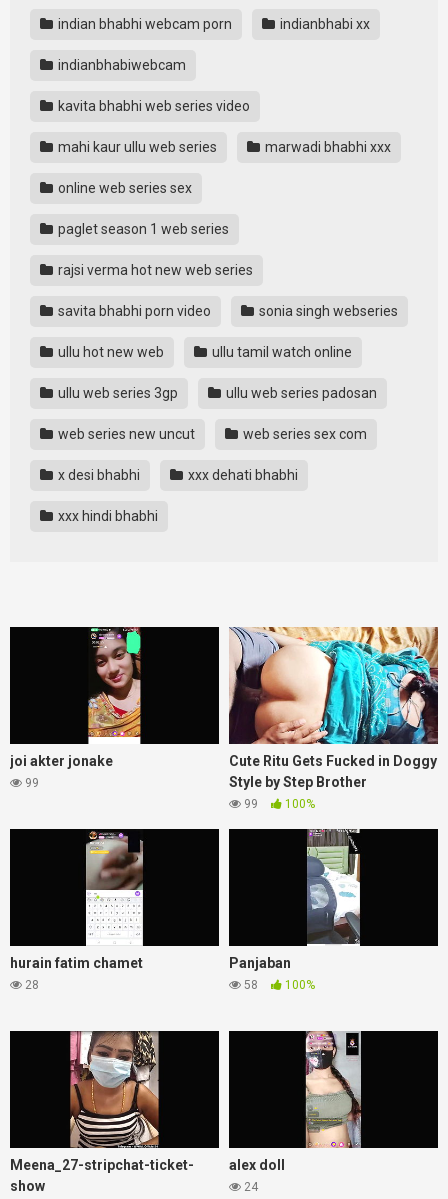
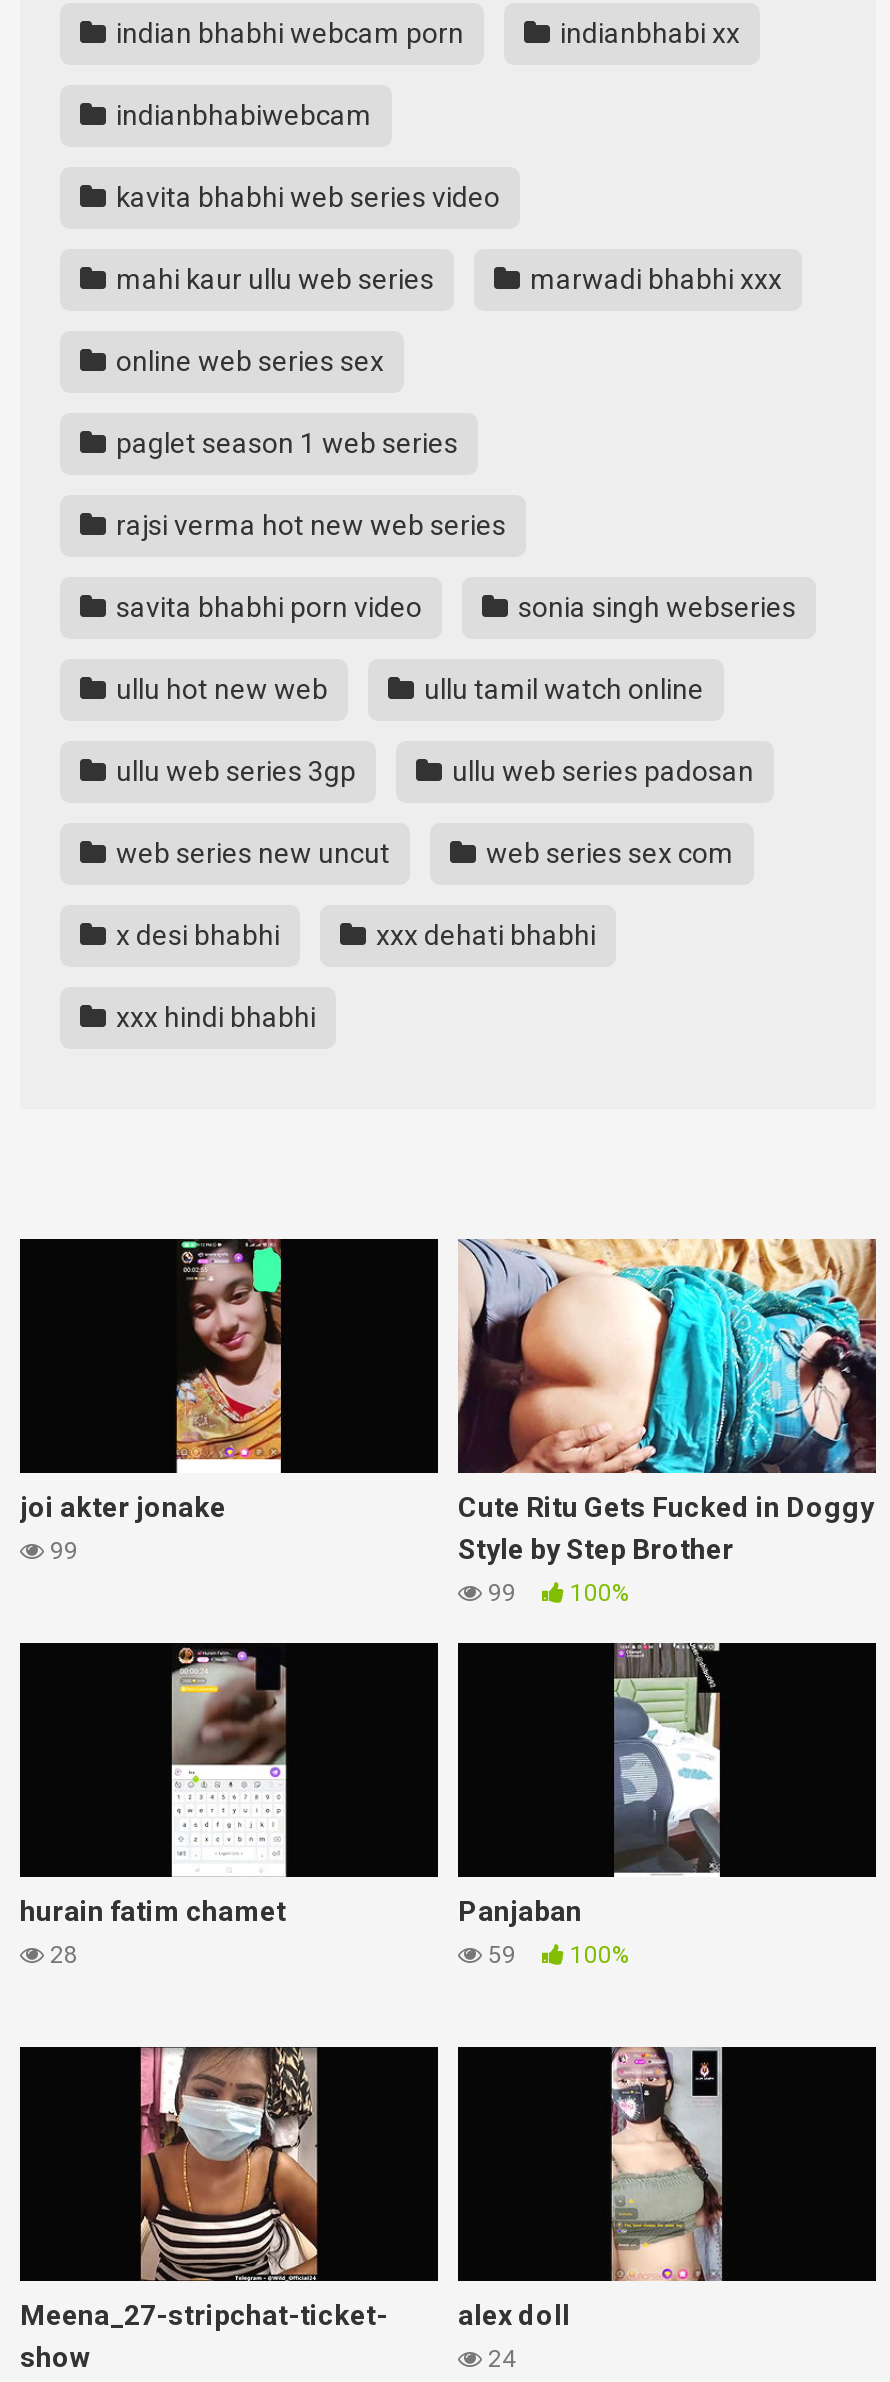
- 58 100%
+ 59 100%
